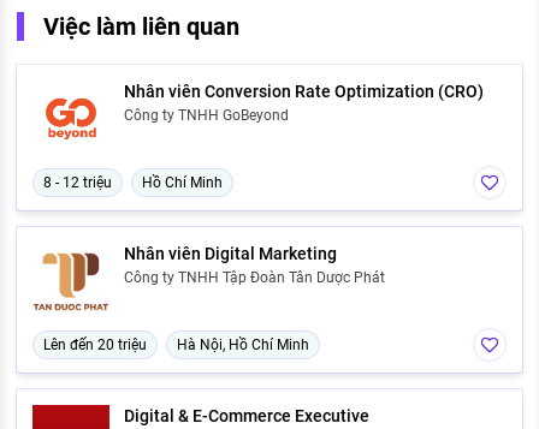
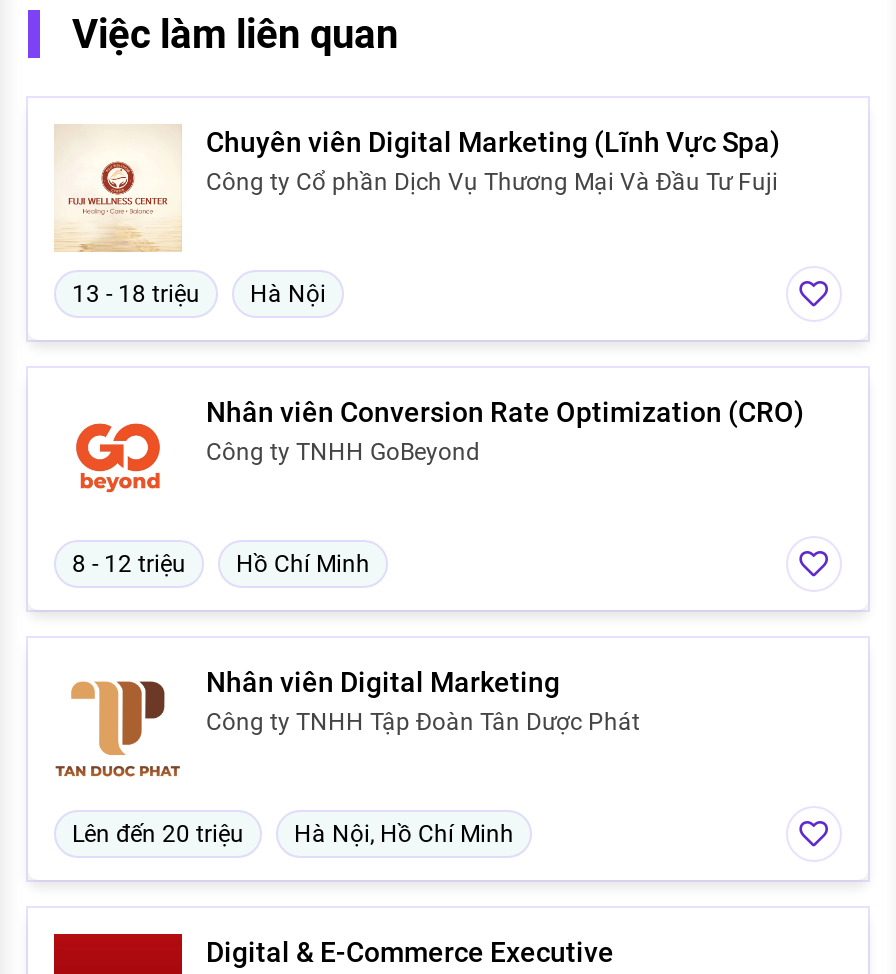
+ [image]
+ Chuyên viên Digital Marketing (Lĩnh Vực Spa)
+ Công ty Cổ phần Dịch Vụ Thương Mại Và Đầu Tư Fuji

+ 13 - 18 triệu
+ Hà Nội
